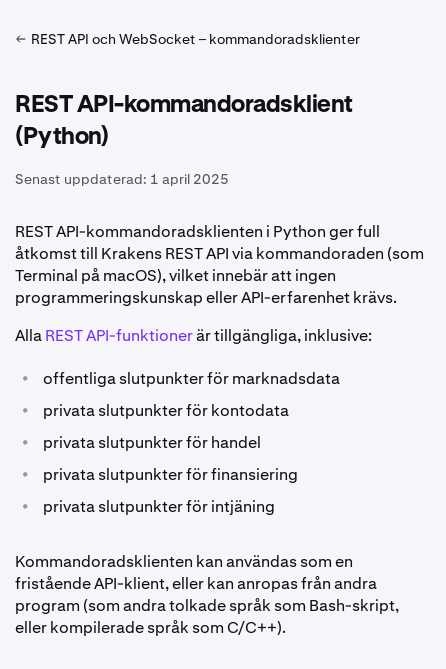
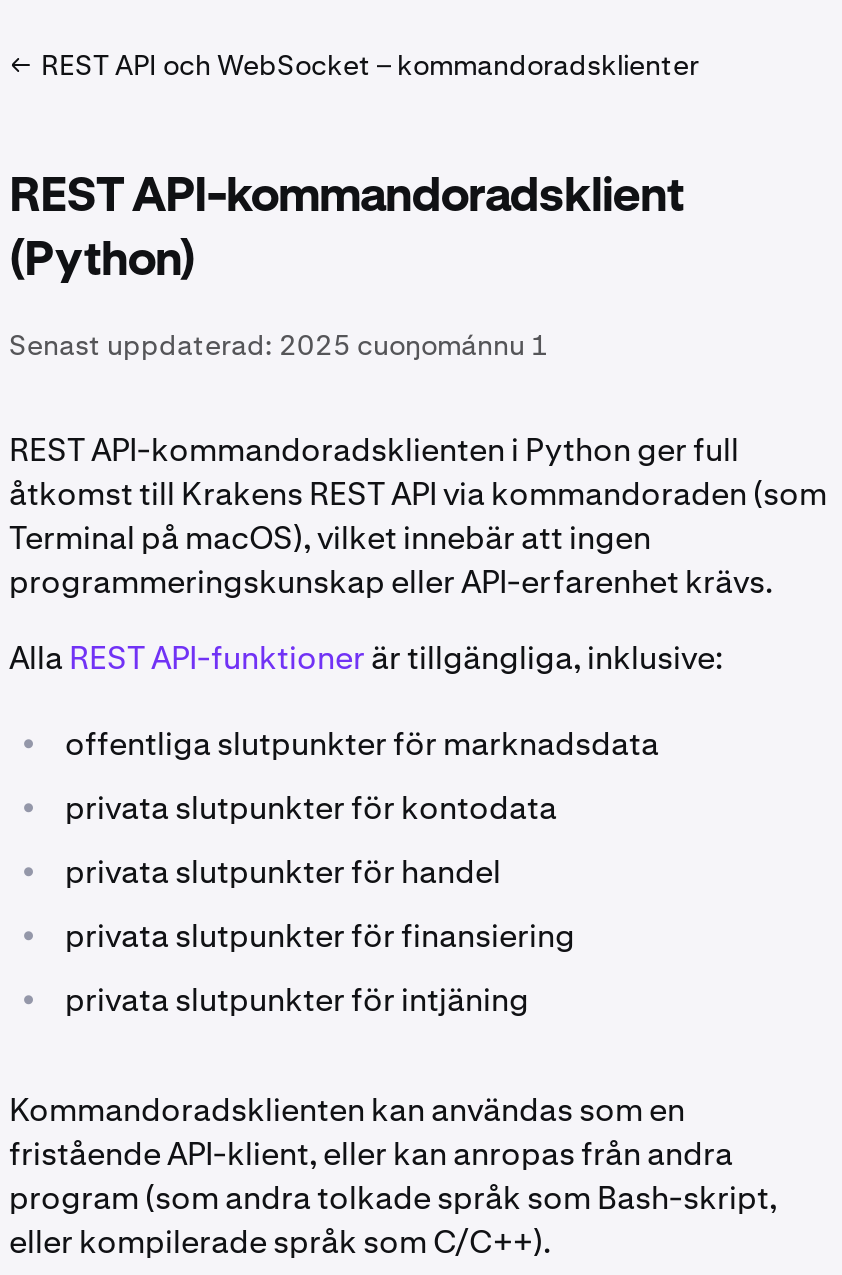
- Senast uppdaterad: 1 april 2025
+ Senast uppdaterad: 2025 cuoŋománnu 1
